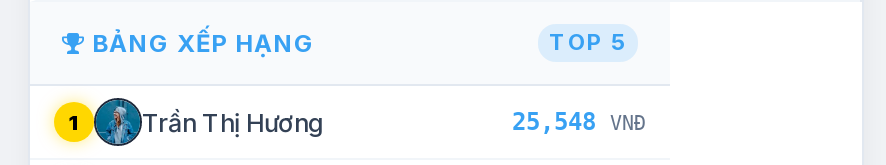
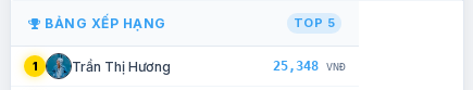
- 25,548 VNĐ
+ 25,348 VNĐ
